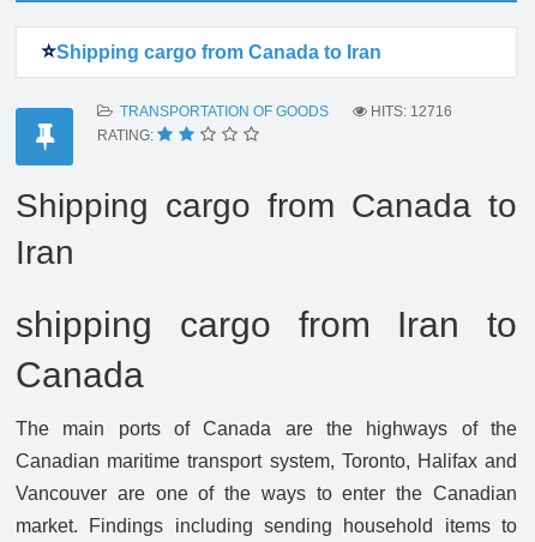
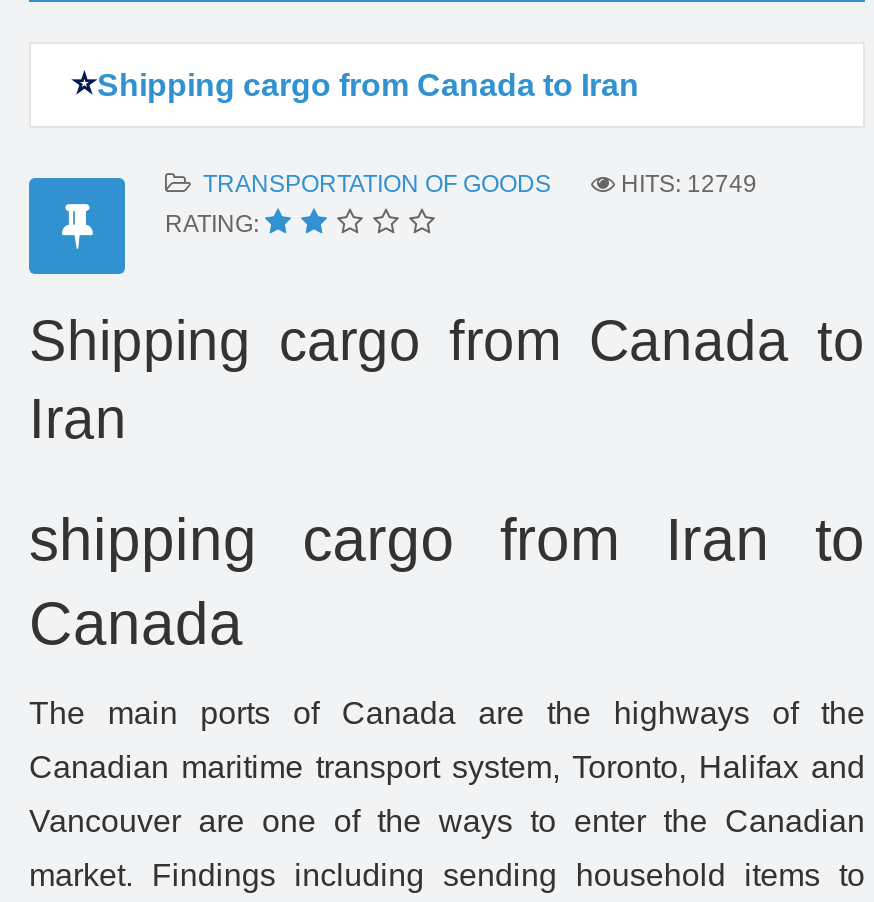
- HITS: 12716
+ HITS: 12749
